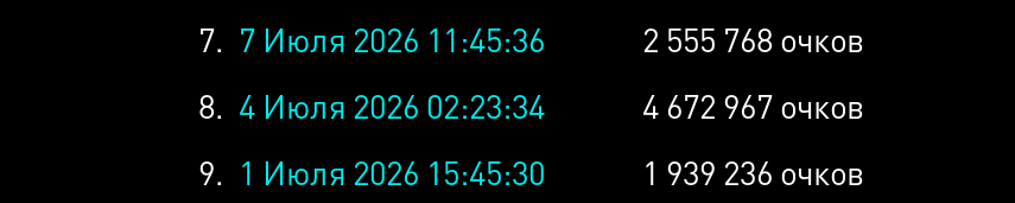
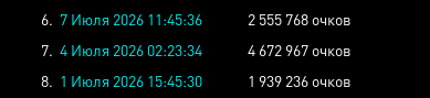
- 7. 7 Июля 2026 11:45:36
+ 6. 7 Июля 2026 11:45:36

- 8. 4 Июля 2026 02:23:34
+ 7. 4 Июля 2026 02:23:34

- 9. 1 Июля 2026 15:45:30
+ 8. 1 Июля 2026 15:45:30
